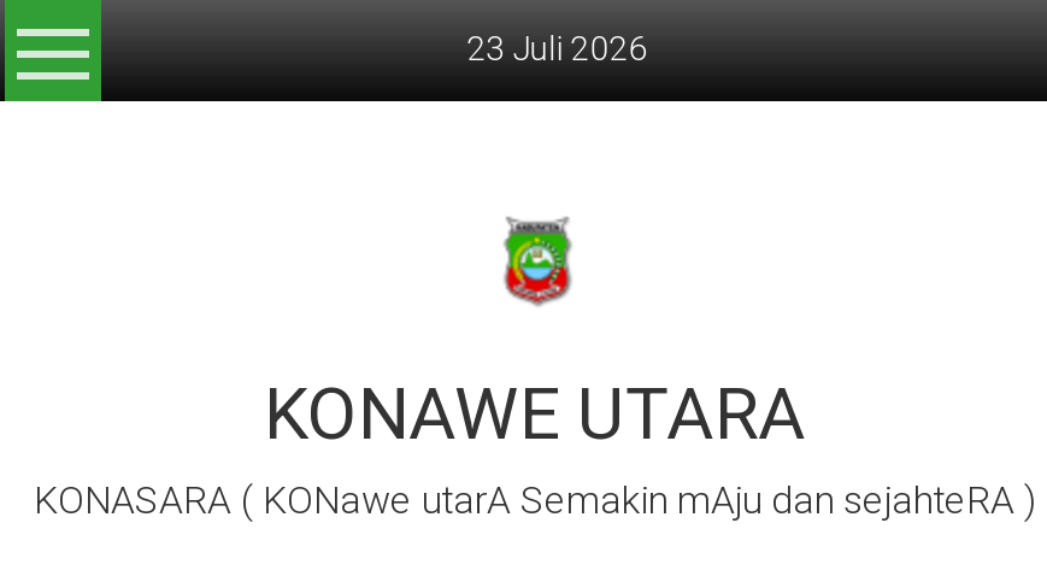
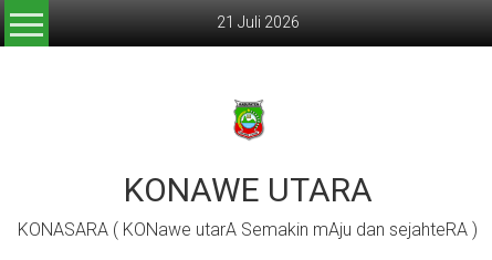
- 23 Juli 2026
+ 21 Juli 2026
